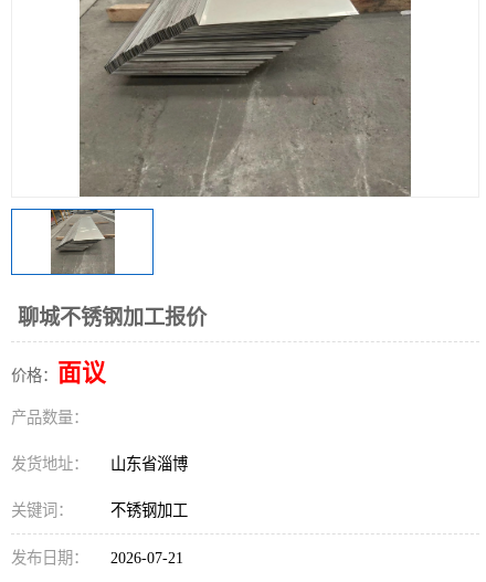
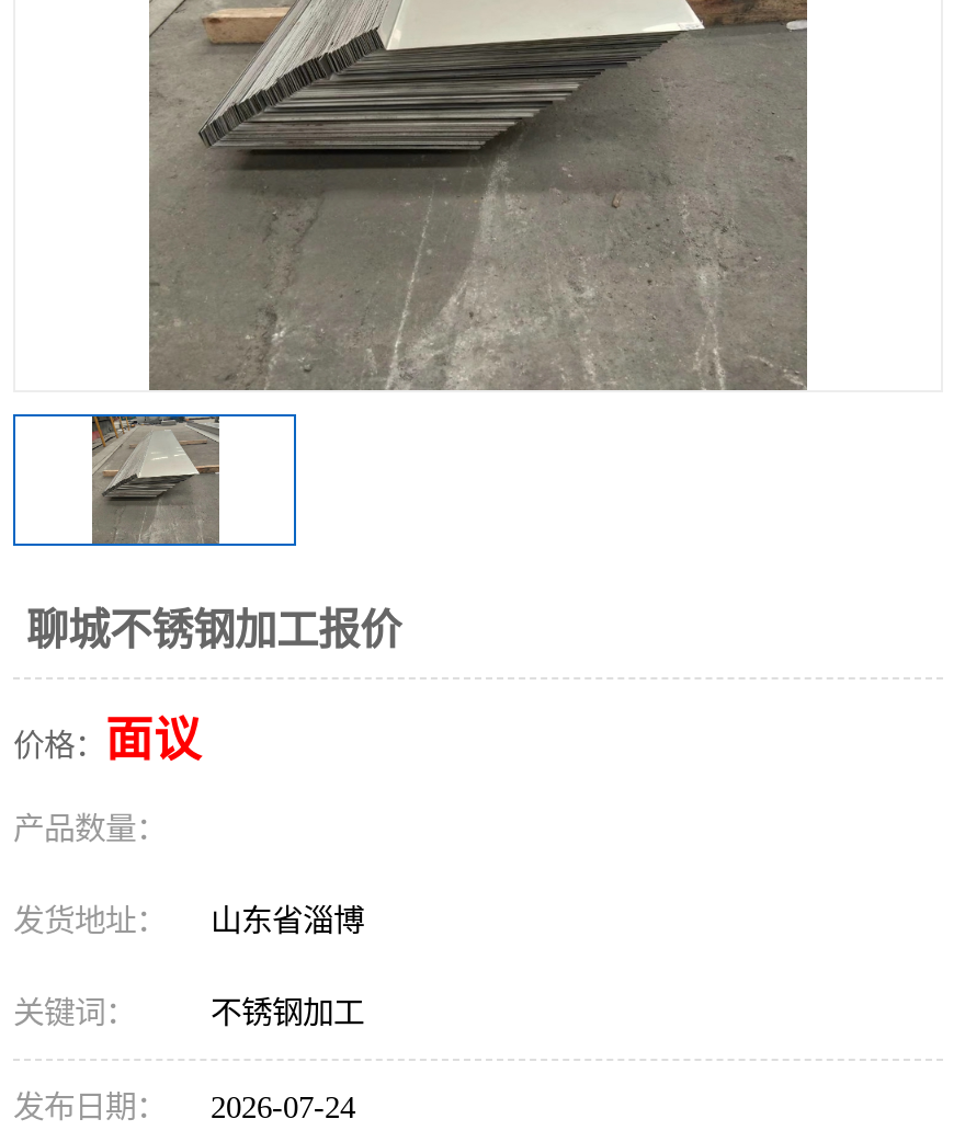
- 发布日期： 2026-07-21
+ 发布日期： 2026-07-24
